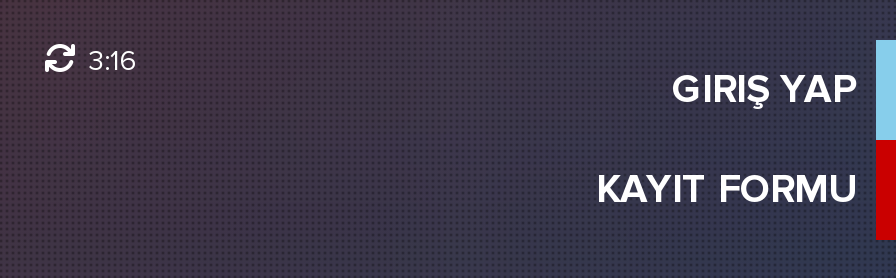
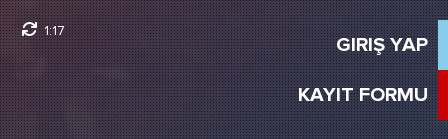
- 3:16
+ 1:17
